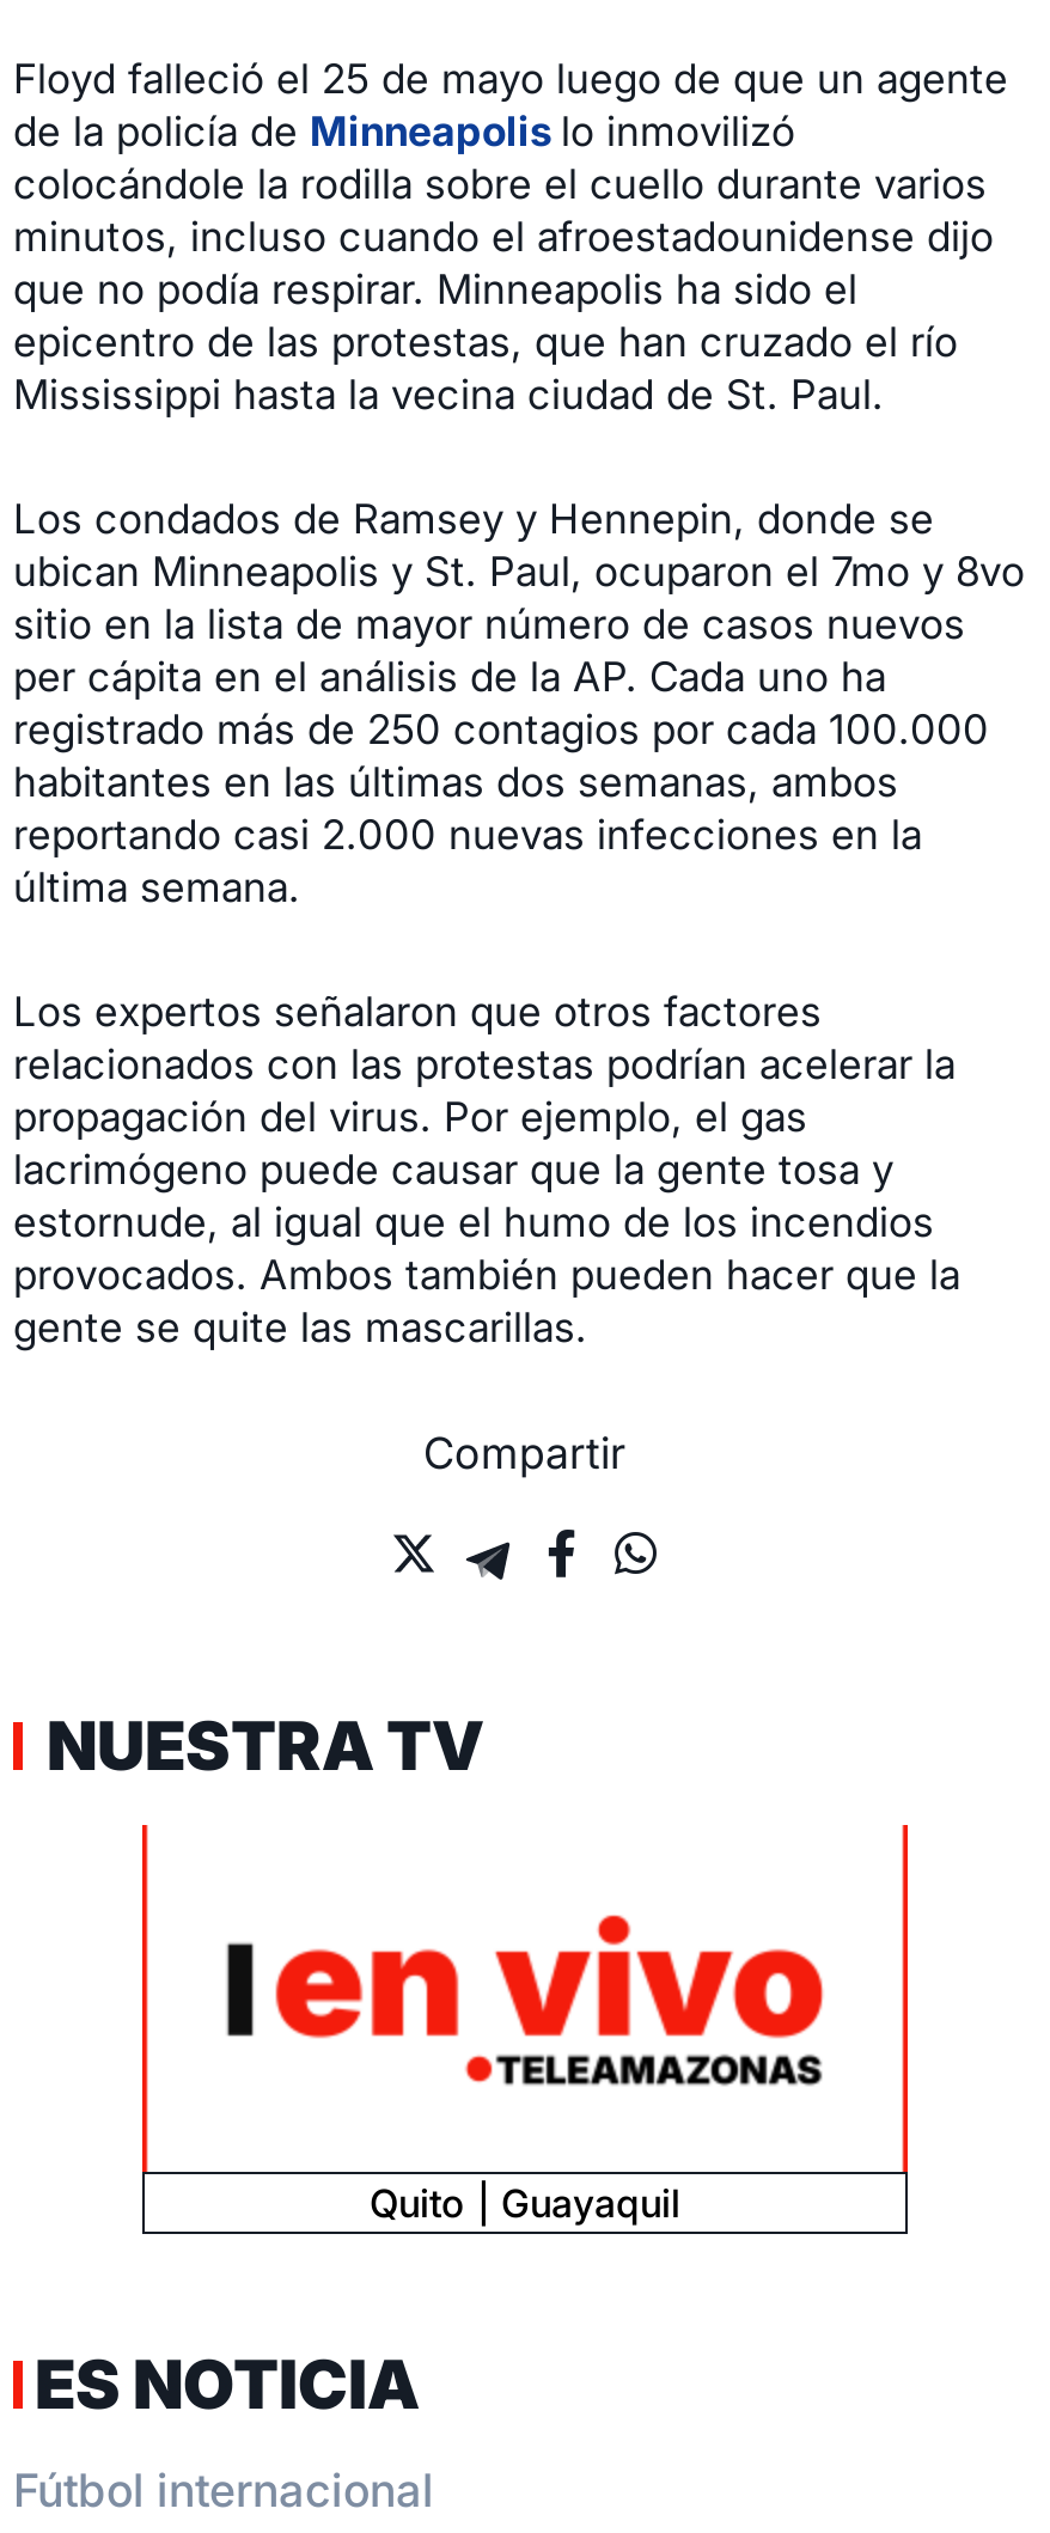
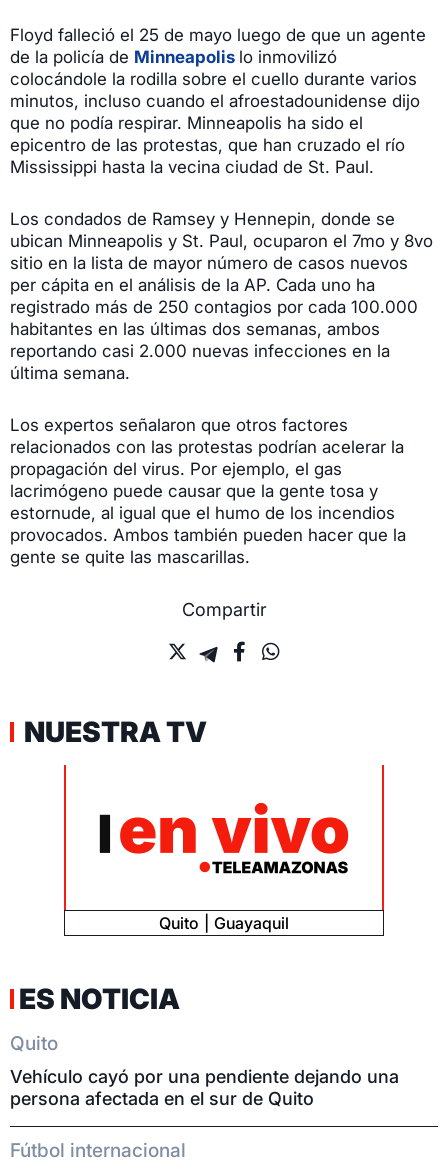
+ Quito
+ Vehículo cayó por una pendiente dejando una
+ persona afectada en el sur de Quito
